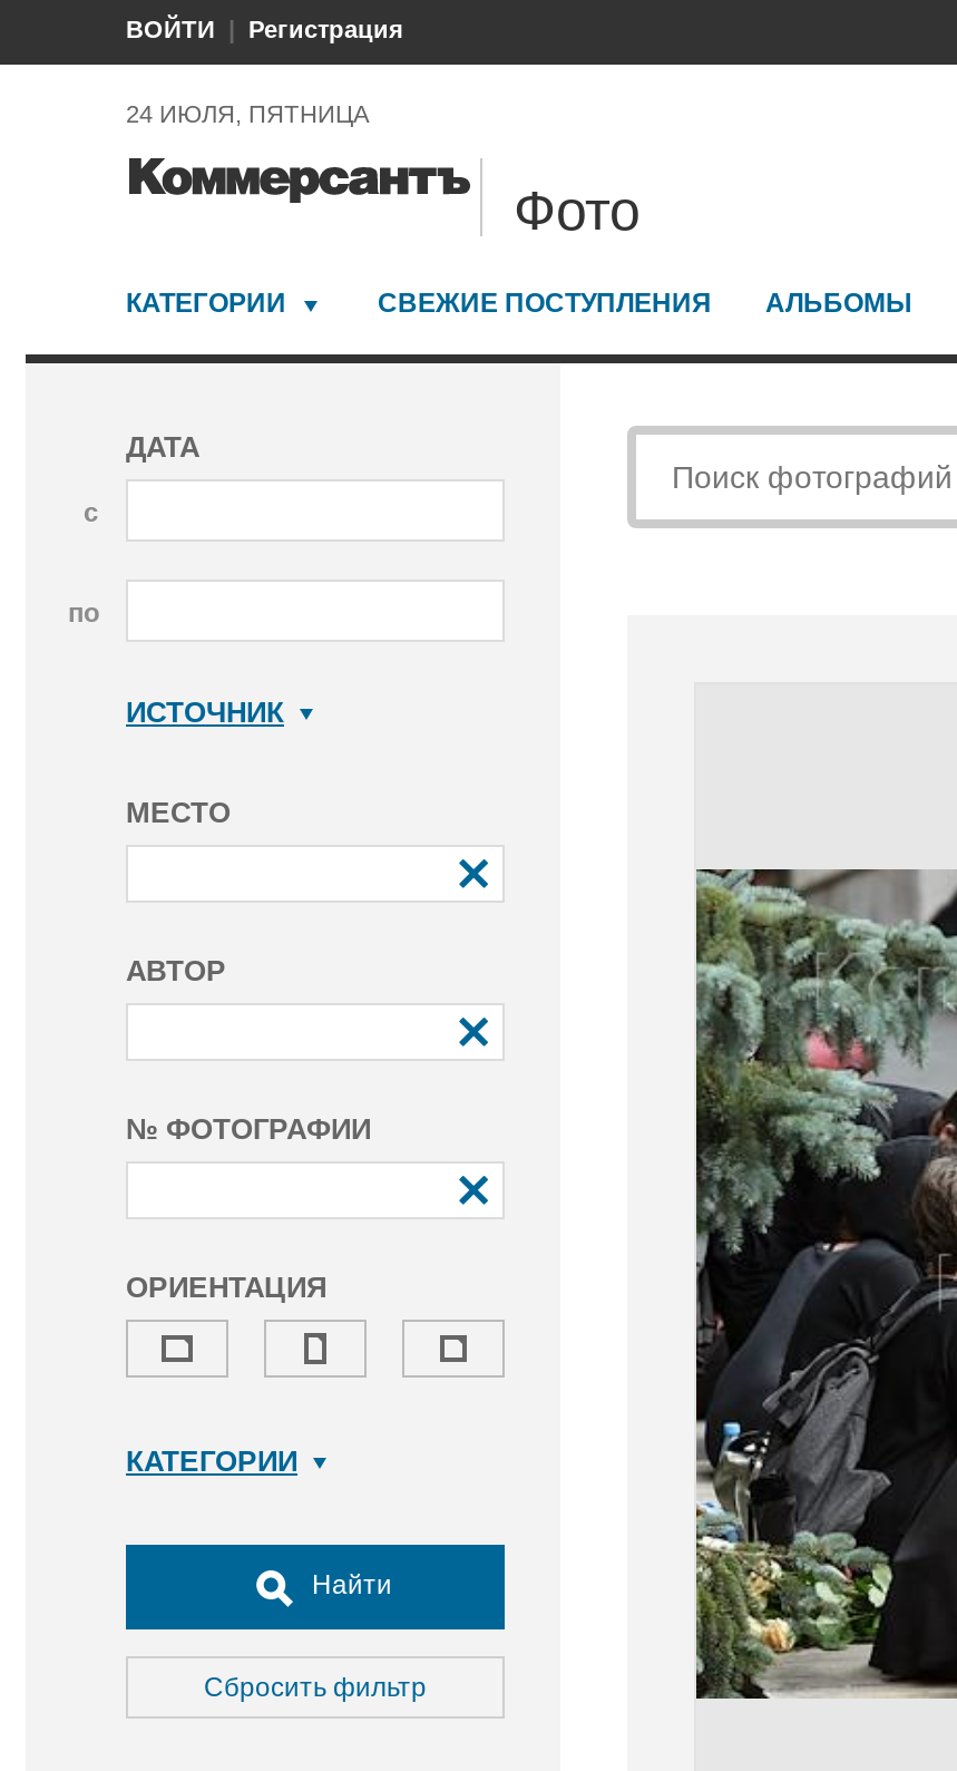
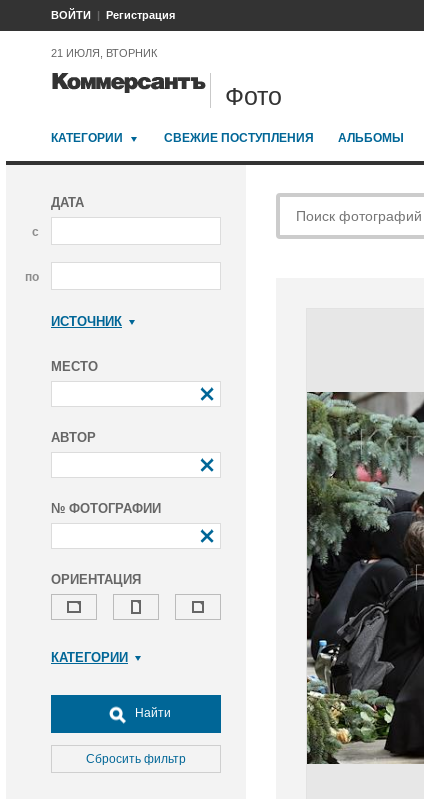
- 24 ИЮЛЯ, ПЯТНИЦА
+ 21 ИЮЛЯ, ВТОРНИК
